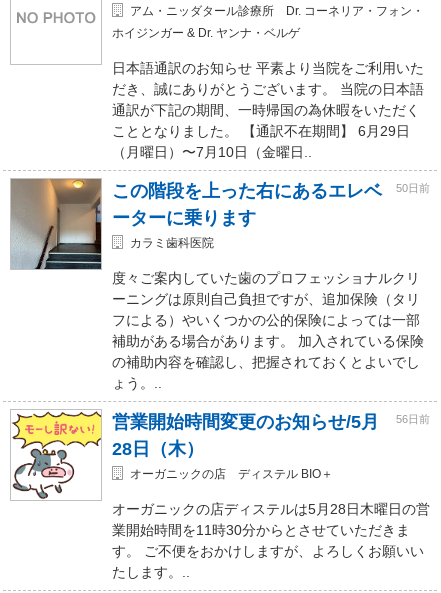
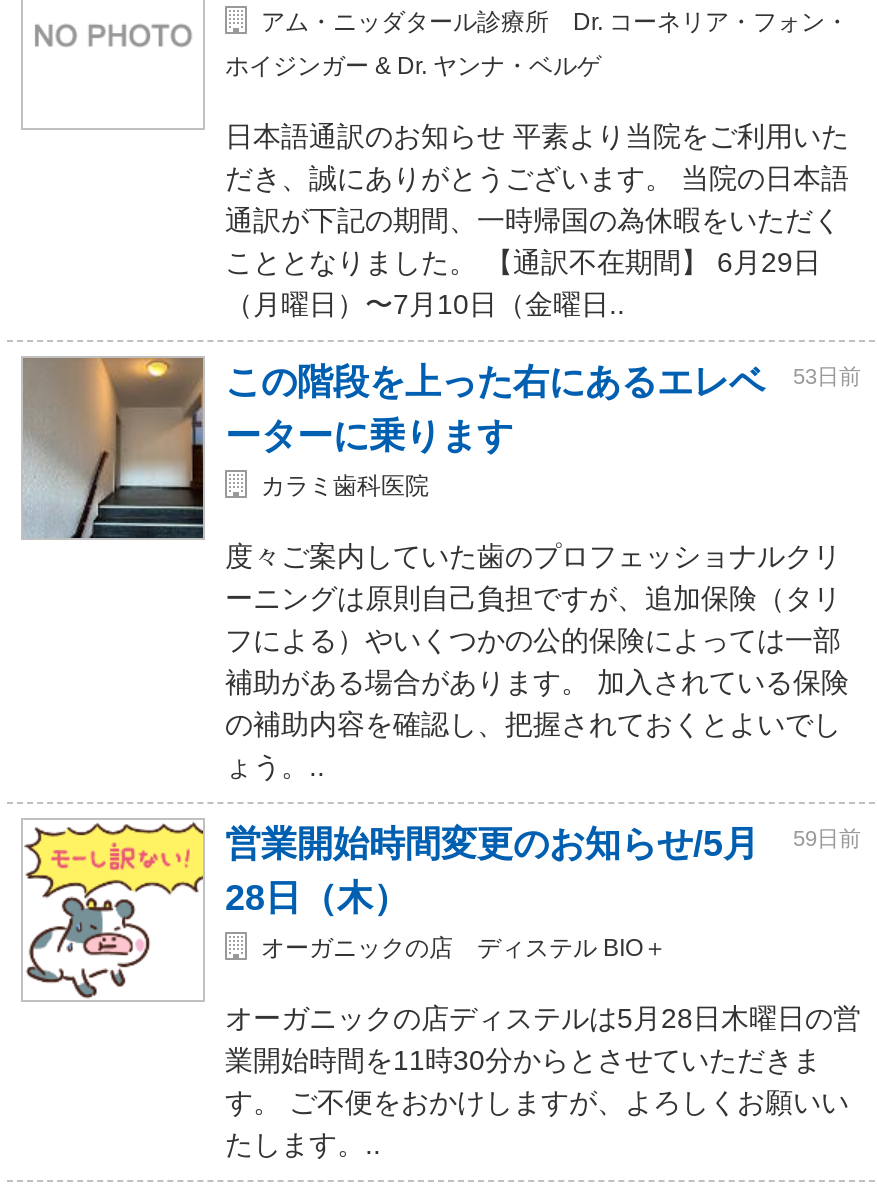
- この階段を上った右にあるエレベ 50日前
+ この階段を上った右にあるエレベ 53日前

- 営業開始時間変更のお知らせ/5月 56日前
+ 営業開始時間変更のお知らせ/5月 59日前
